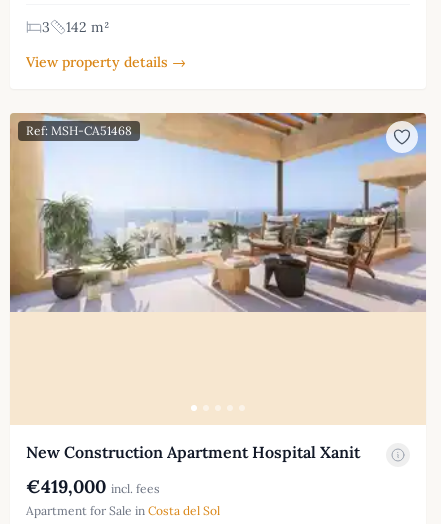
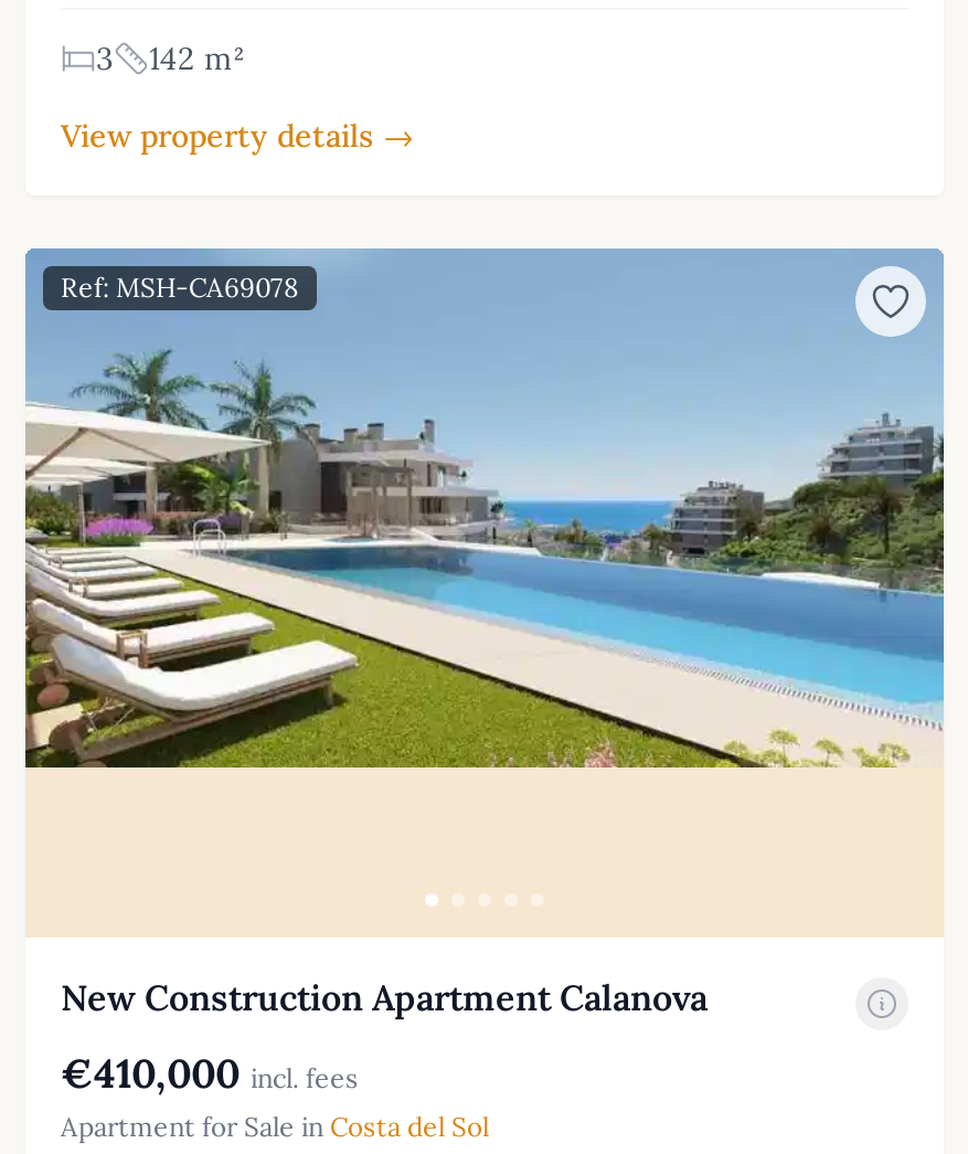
- [image]
- Ref: MSH-CA51468
+ [image]
+ Ref: MSH-CA69078

- New Construction Apartment Hospital Xanit
+ New Construction Apartment Calanova

- €419,000 incl. fees
+ €410,000 incl. fees
